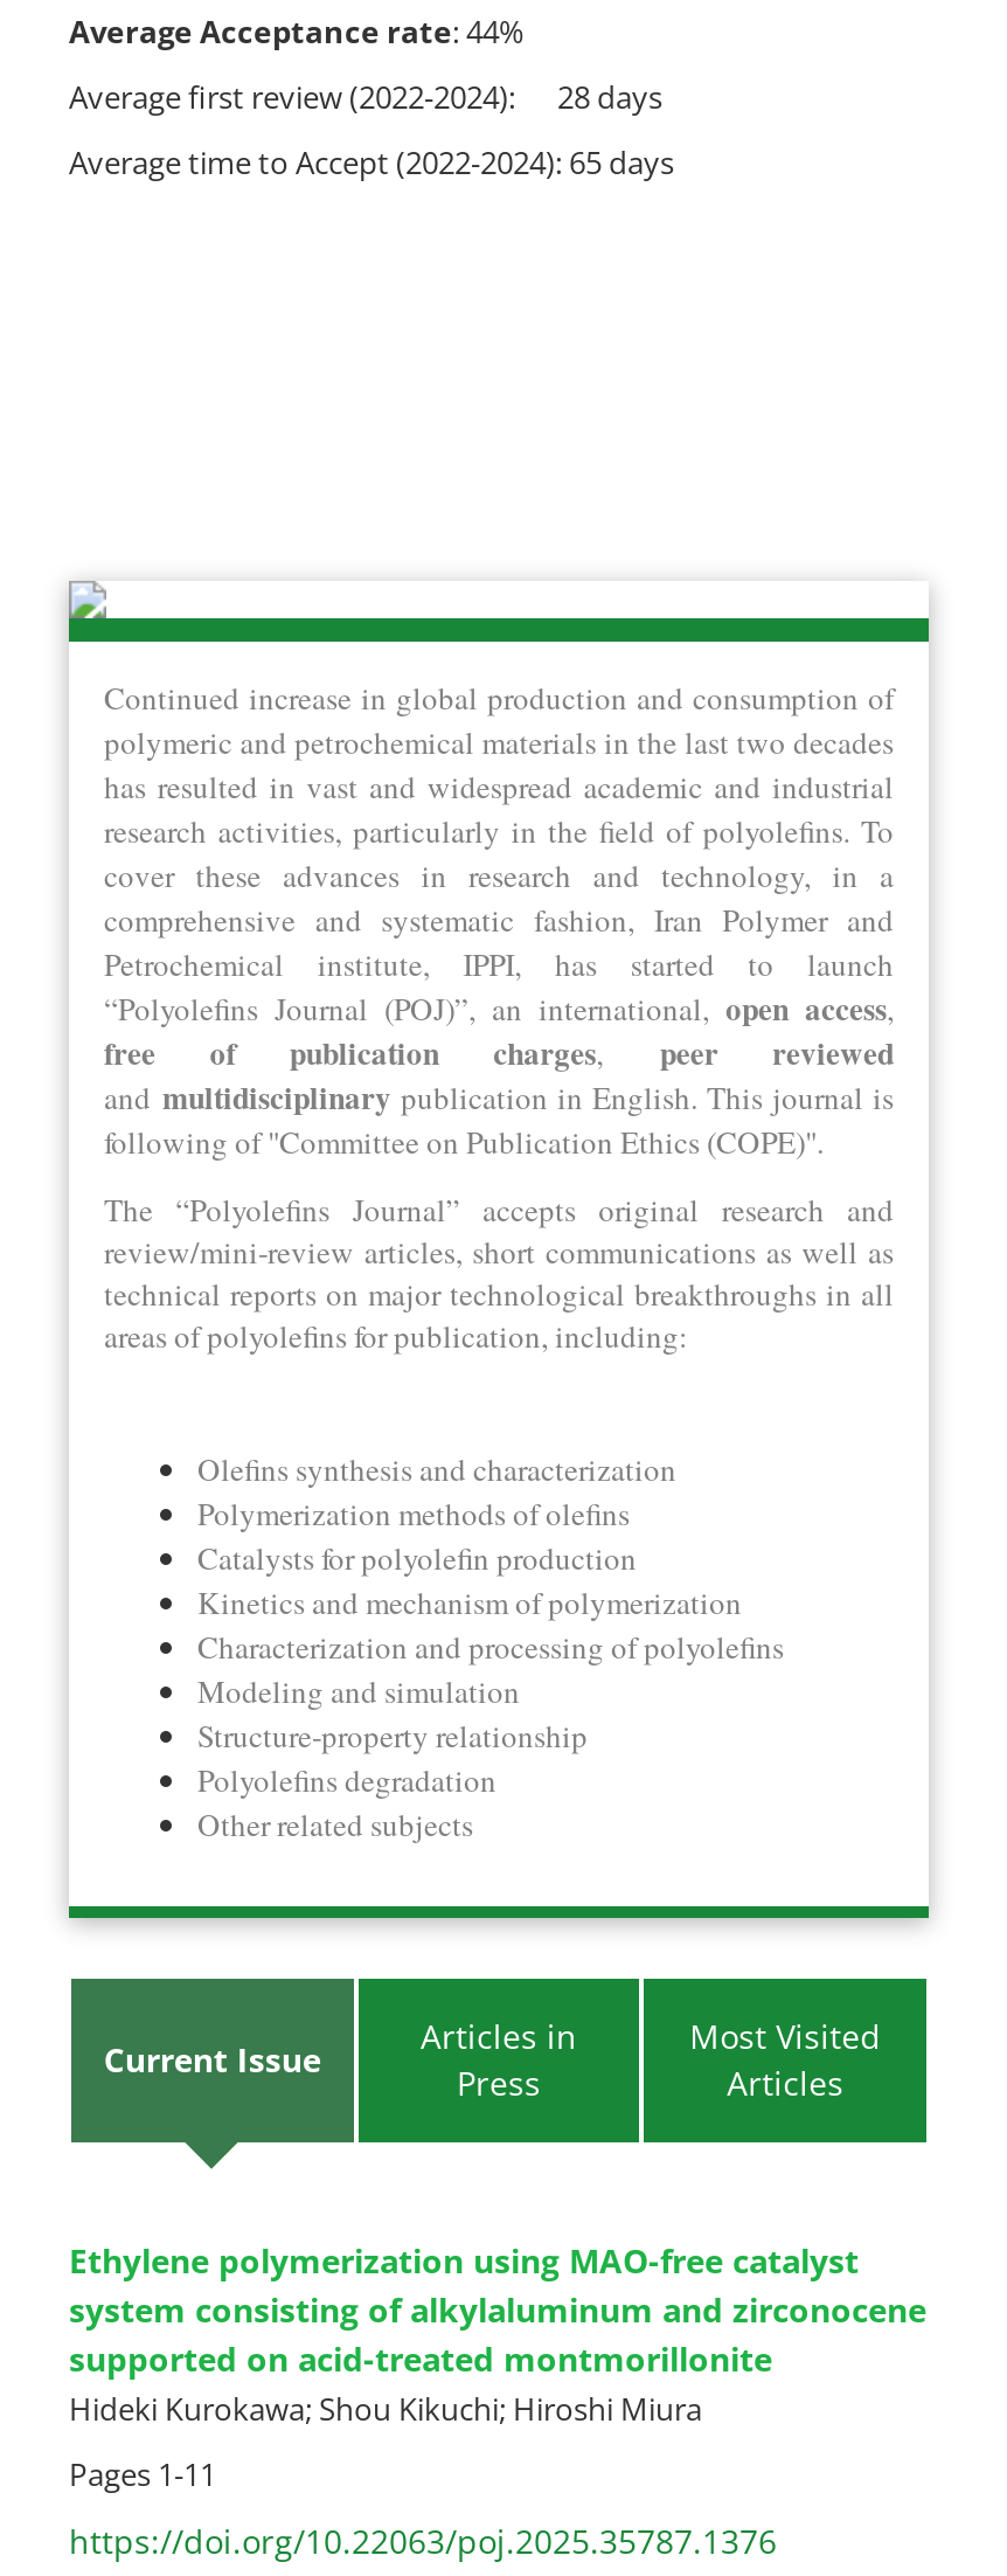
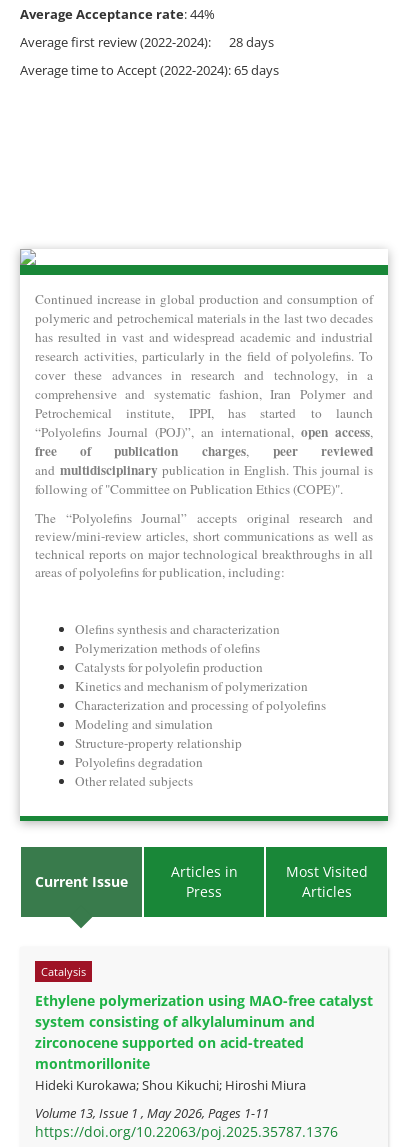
+ Catalysis

- Pages 1-11
+ Volume 13, Issue 1 , May 2026, Pages 1-11
